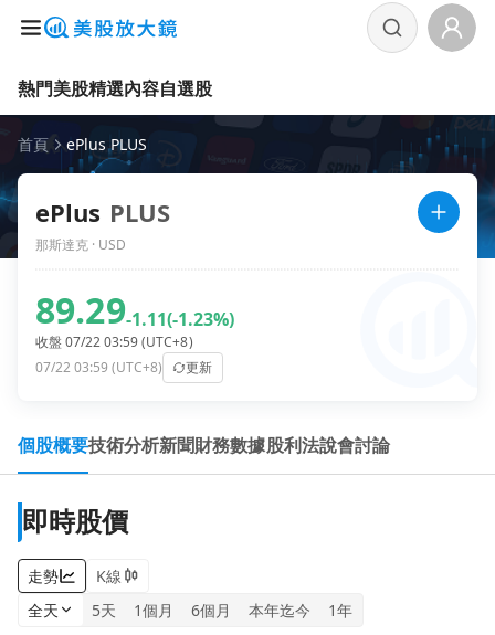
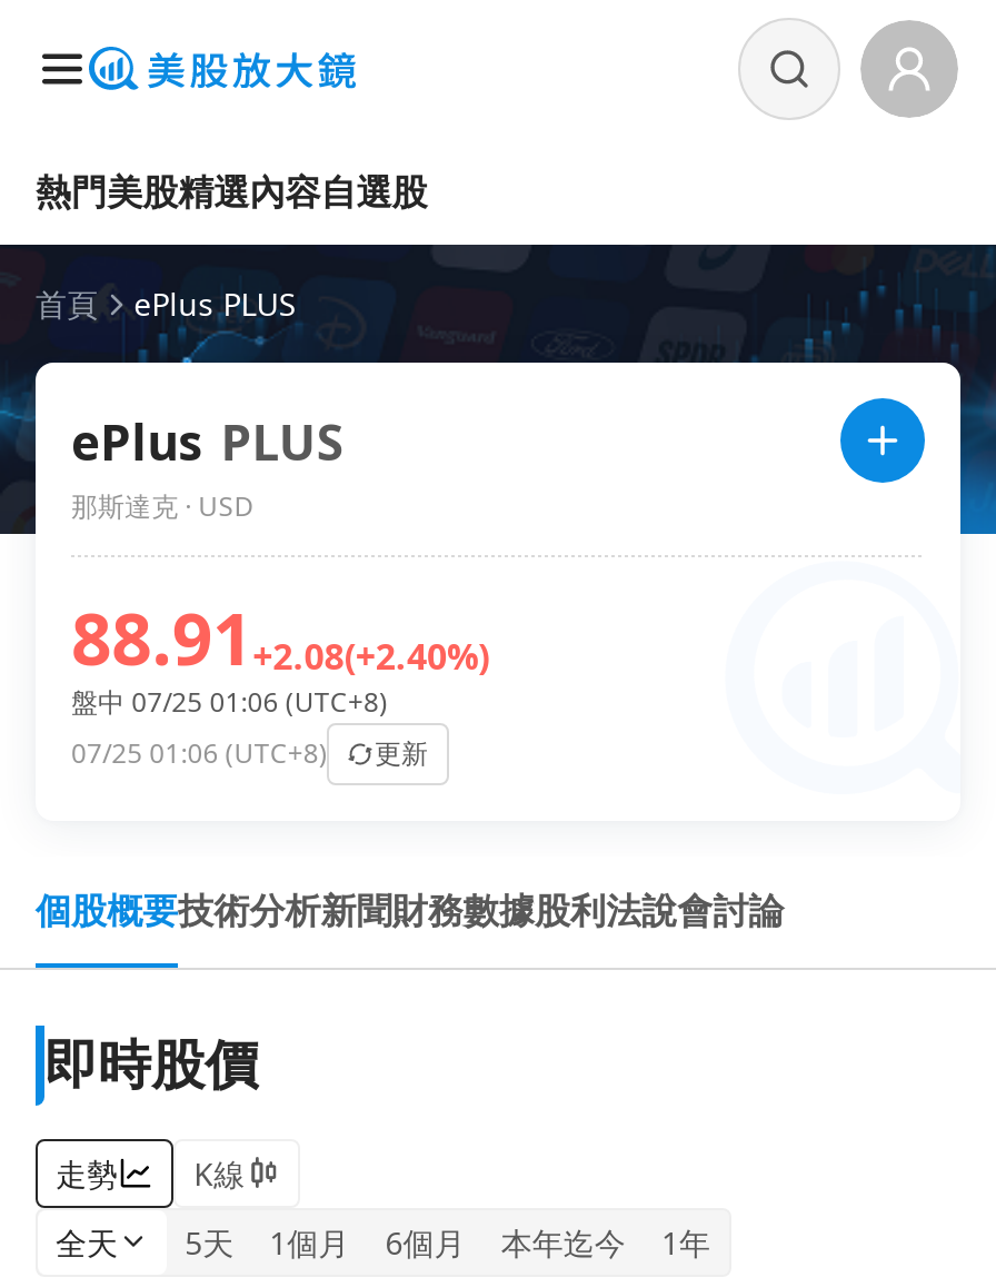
- 89.29-1.11(-1.23%)
+ 88.91+2.08(+2.40%)

- 收盤 07/22 03:59 (UTC+8)
+ 盤中 07/25 01:06 (UTC+8)

- 07/22 03:59 (UTC+8) 更新
+ 07/25 01:06 (UTC+8) 更新
